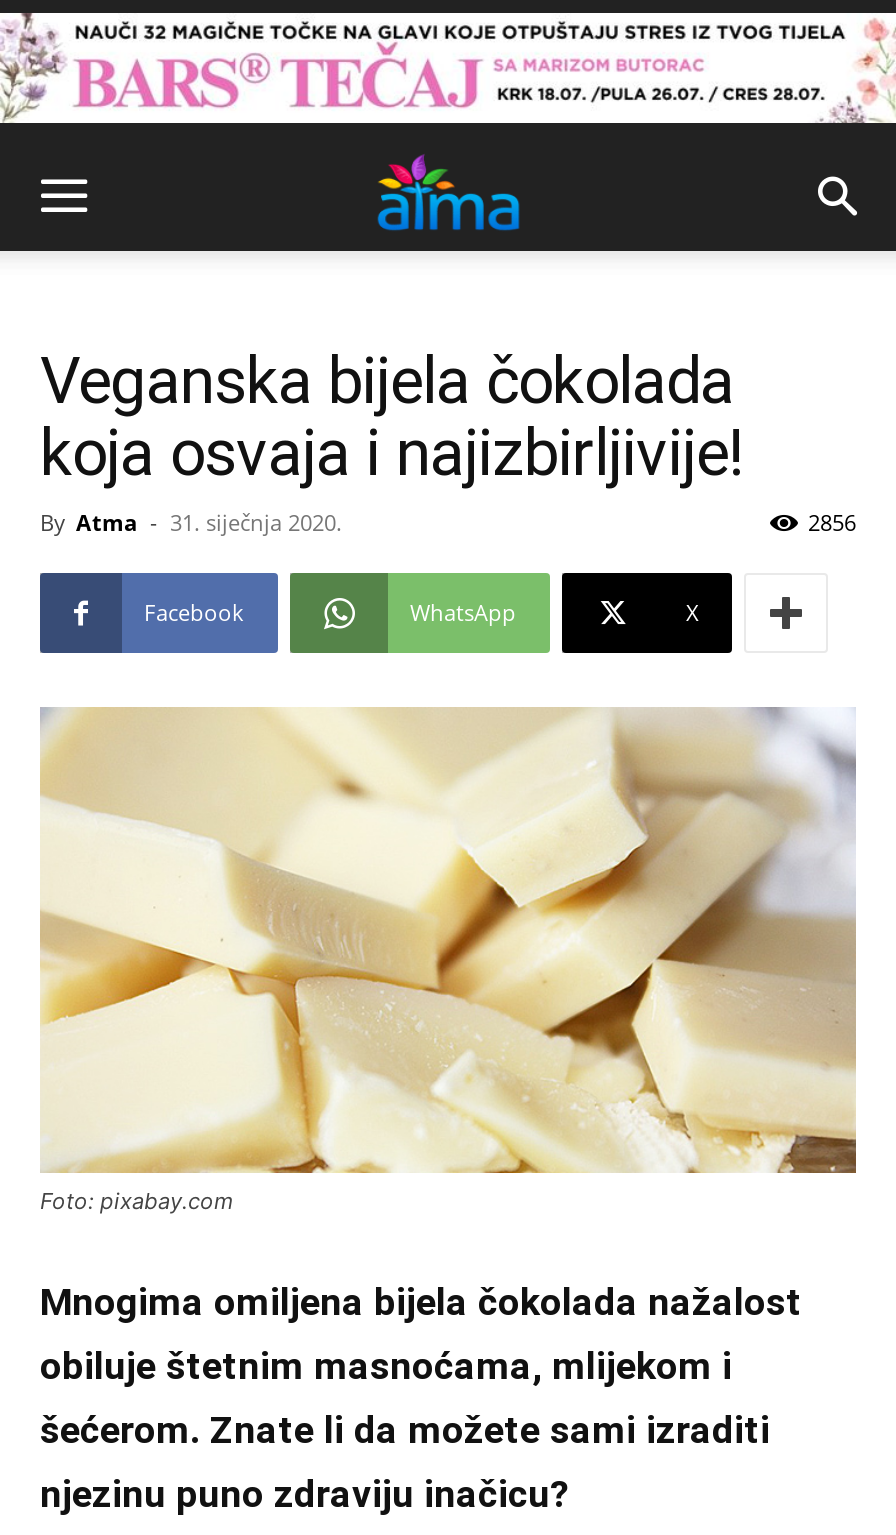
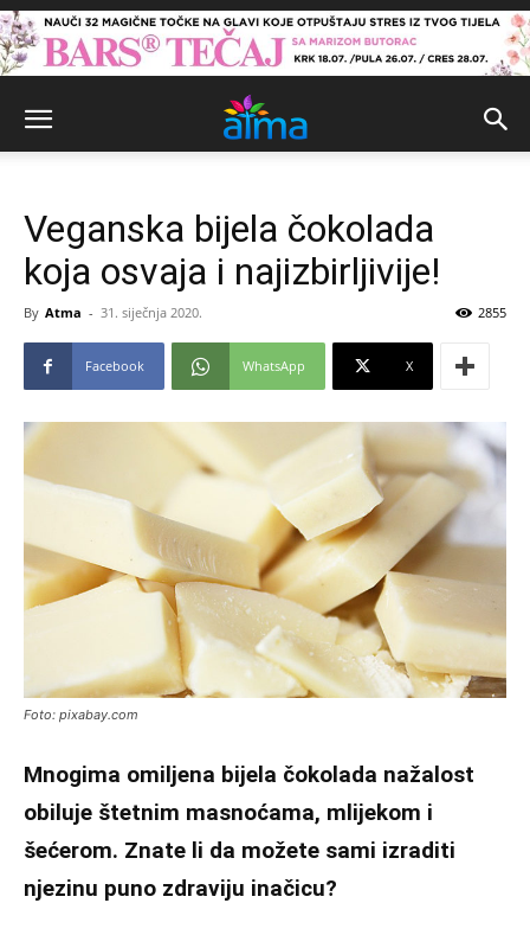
- 2856
+ 2855
